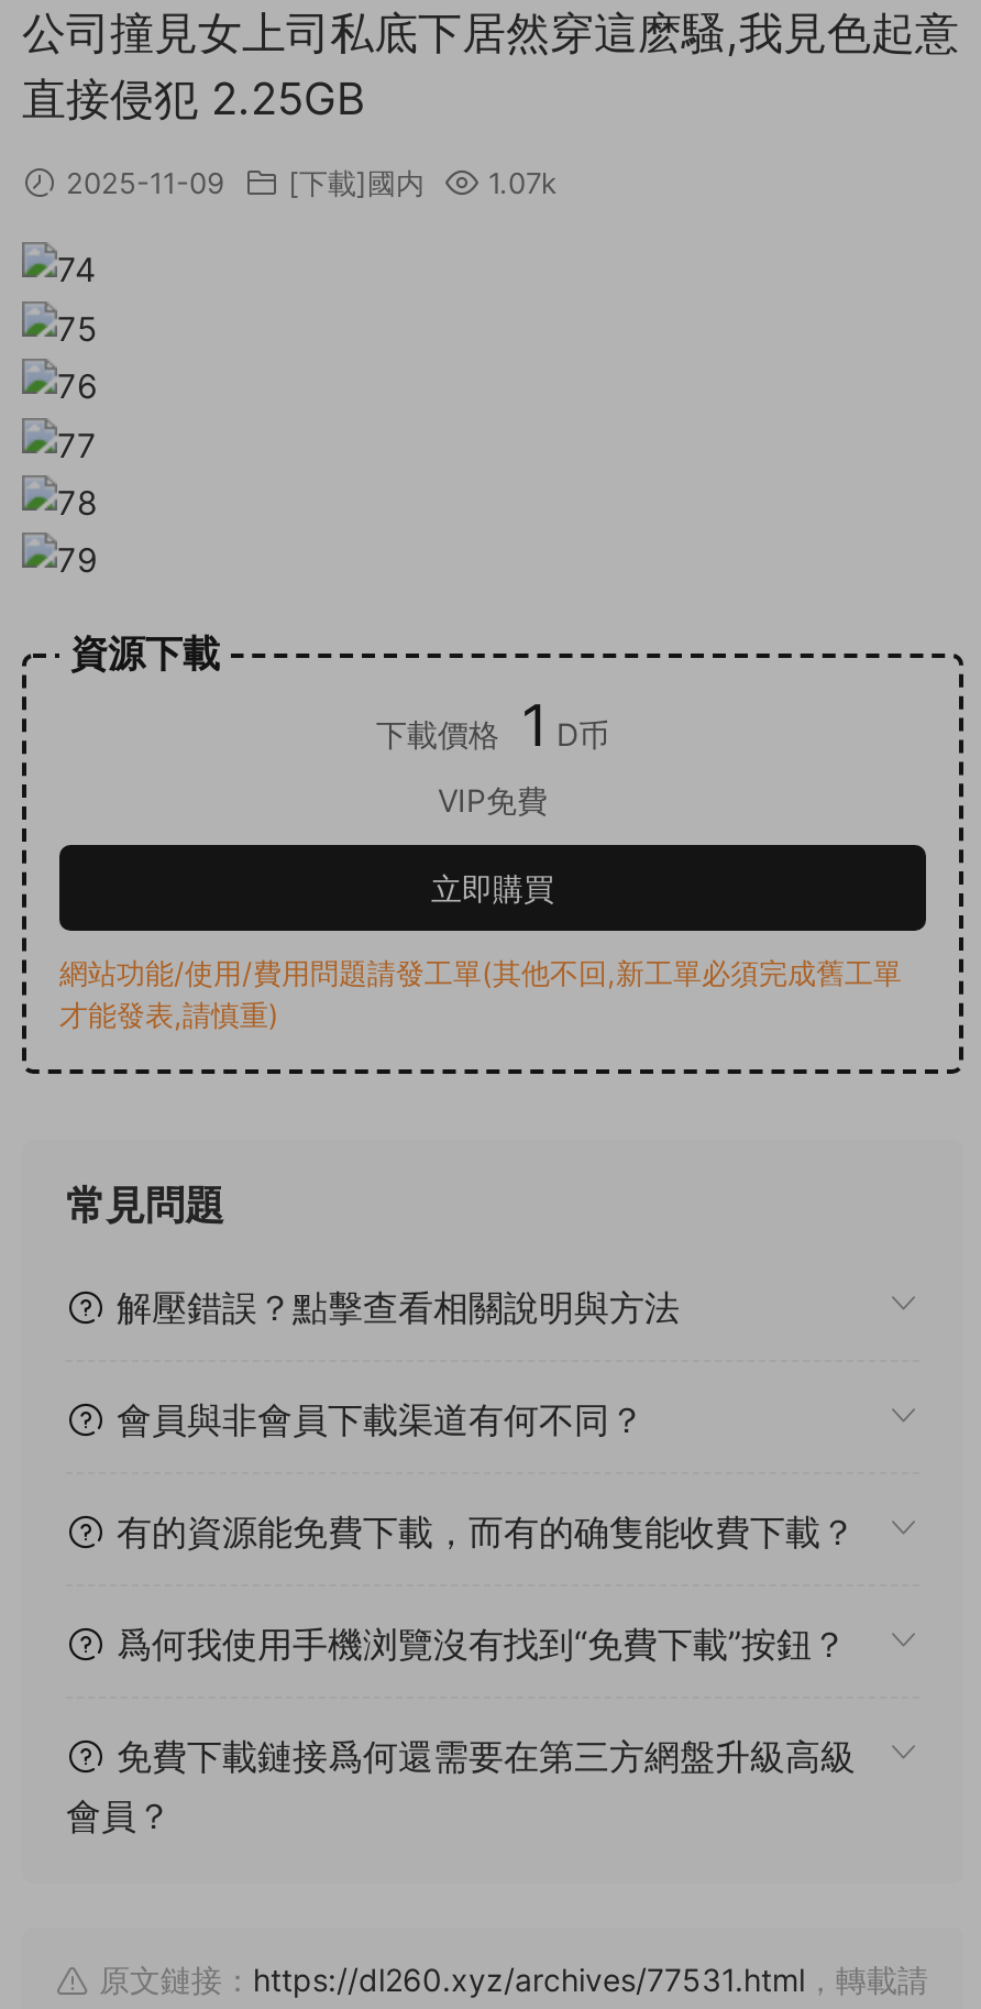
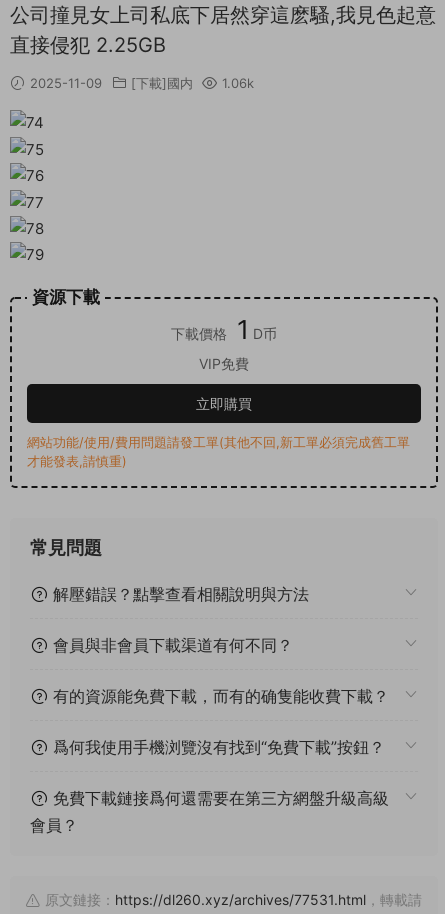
- 2025-11-09 [下載]國内 1.07k
+ 2025-11-09 [下載]國内 1.06k
